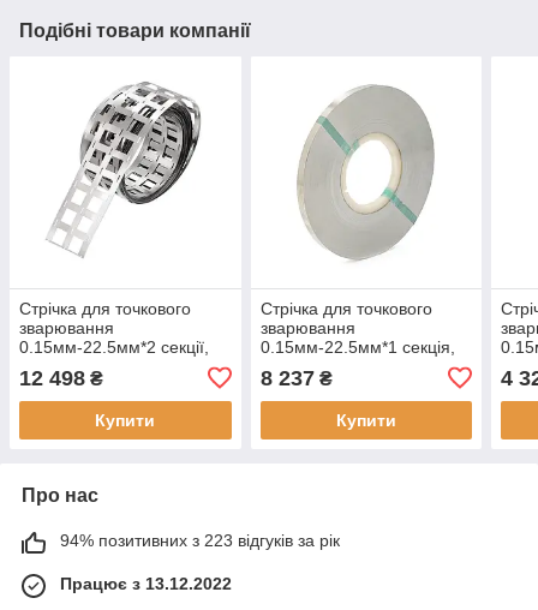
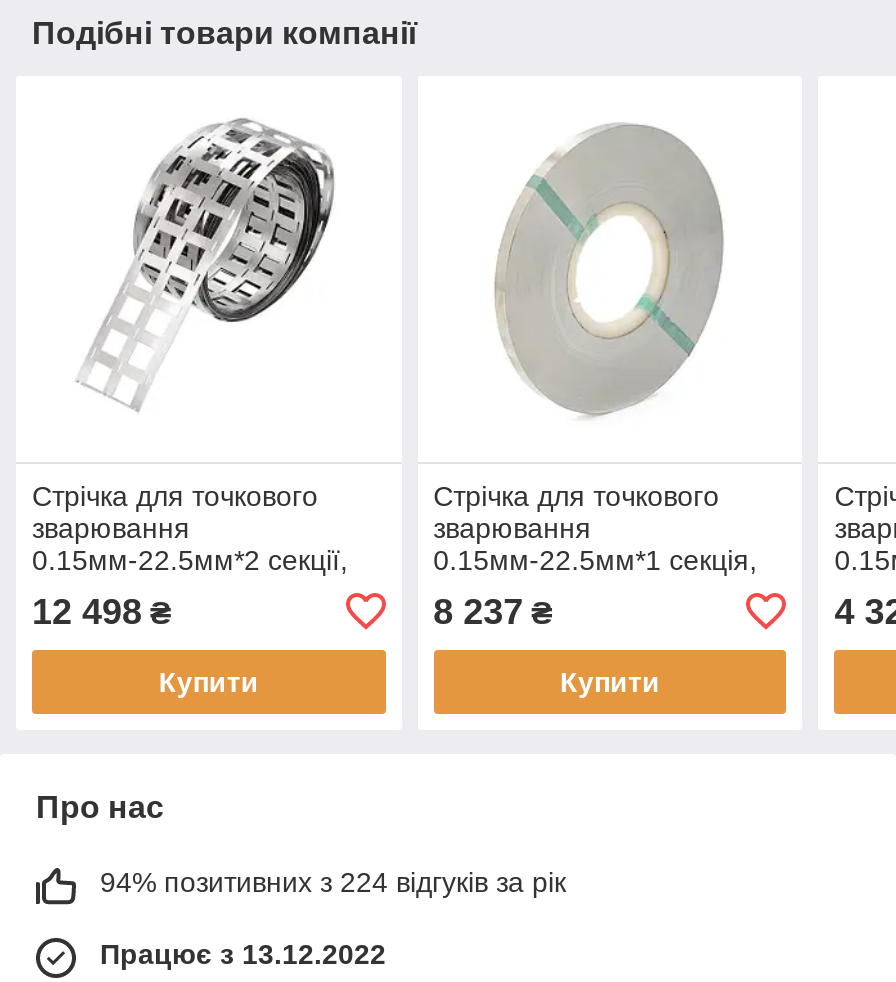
- 94% позитивних з 223 відгуків за рік
+ 94% позитивних з 224 відгуків за рік
